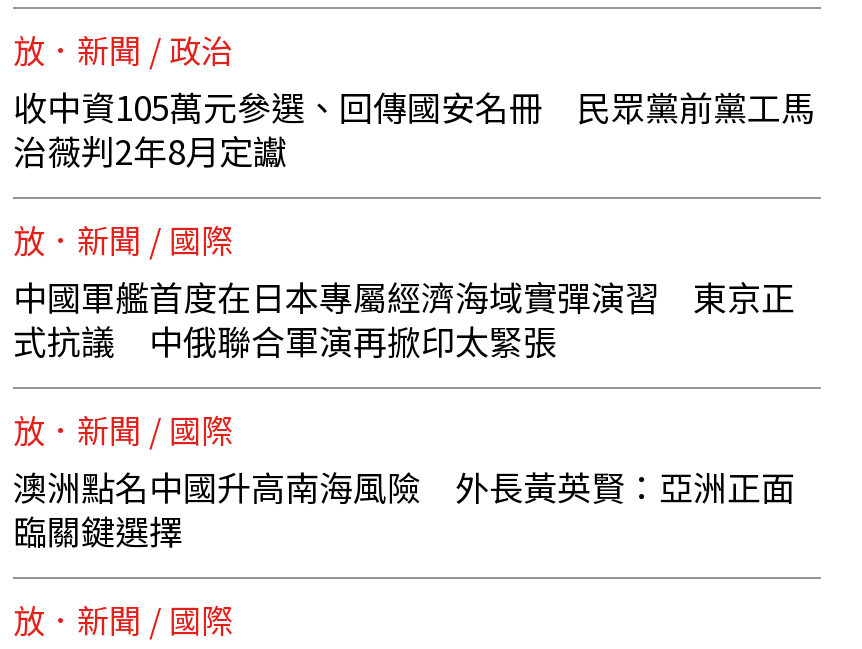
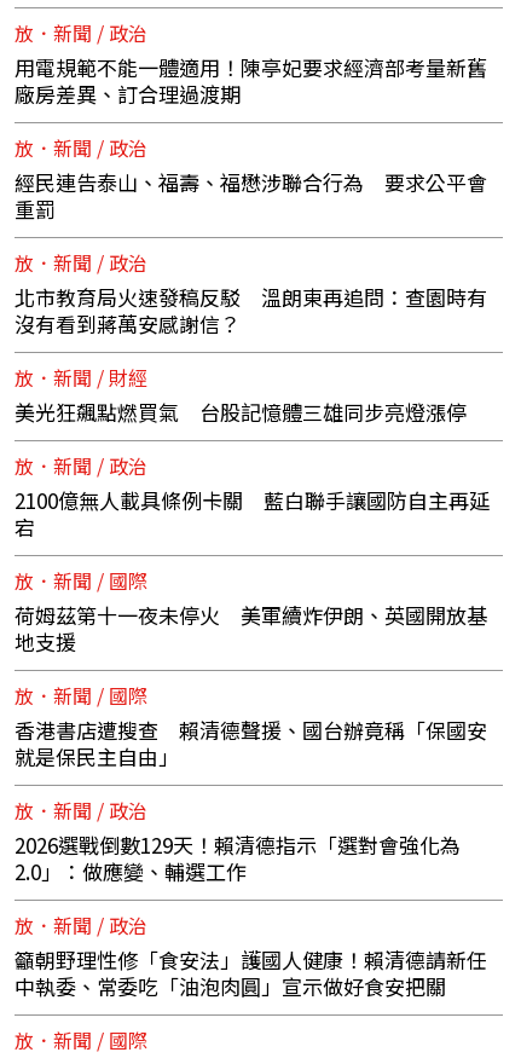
- 收中資105萬元參選、回傳國安名冊 民眾黨前黨工馬
- 治薇判2年8月定讞
+ 用電規範不能一體適用！陳亭妃要求經濟部考量新舊
+ 廠房差異、訂合理過渡期
+ 放．新聞 / 政治
+ 經民連告泰山、福壽、福懋涉聯合行為 要求公平會
+ 重罰
+ 放．新聞 / 政治
+ 北市教育局火速發稿反駁 溫朗東再追問：查園時有
+ 沒有看到蔣萬安感謝信？
+ 放．新聞 / 財經
+ 美光狂飆點燃買氣 台股記憶體三雄同步亮燈漲停
+ 放．新聞 / 政治
+ 2100億無人載具條例卡關 藍白聯手讓國防自主再延
+ 宕

- 中國軍艦首度在日本專屬經濟海域實彈演習 東京正
- 式抗議 中俄聯合軍演再掀印太緊張
+ 荷姆茲第十一夜未停火 美軍續炸伊朗、英國開放基
+ 地支援

- 澳洲點名中國升高南海風險 外長黃英賢：亞洲正面
- 臨關鍵選擇
+ 香港書店遭搜查 賴清德聲援、國台辦竟稱「保國安
+ 就是保民主自由」
+ 放．新聞 / 政治
+ 2026選戰倒數129天！賴清德指示「選對會強化為
+ 2.0」：做應變、輔選工作
+ 放．新聞 / 政治
+ 籲朝野理性修「食安法」護國人健康！賴清德請新任
+ 中執委、常委吃「油泡肉圓」宣示做好食安把關
